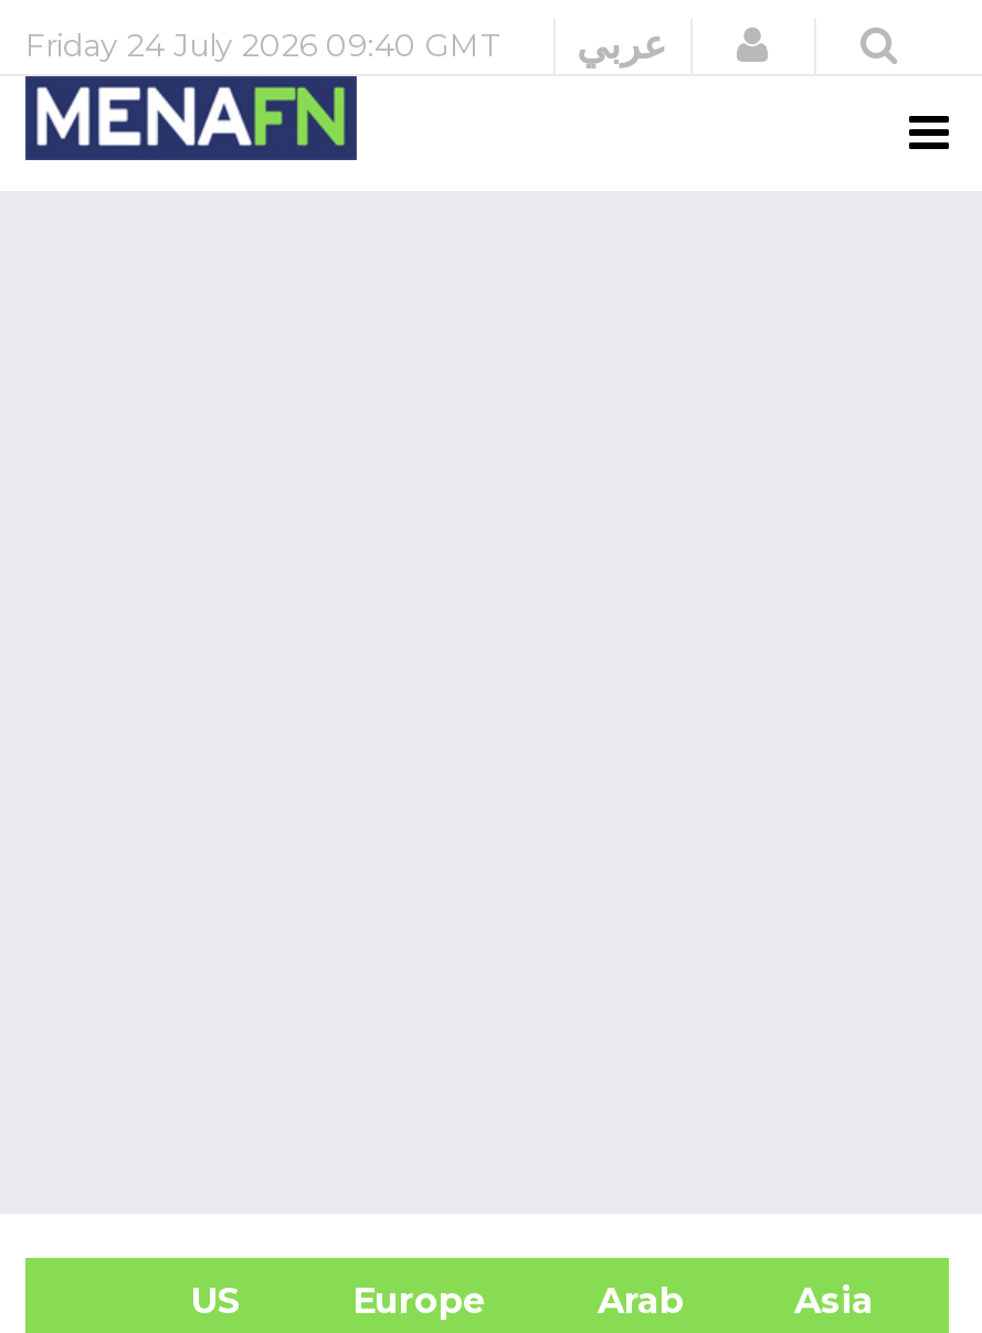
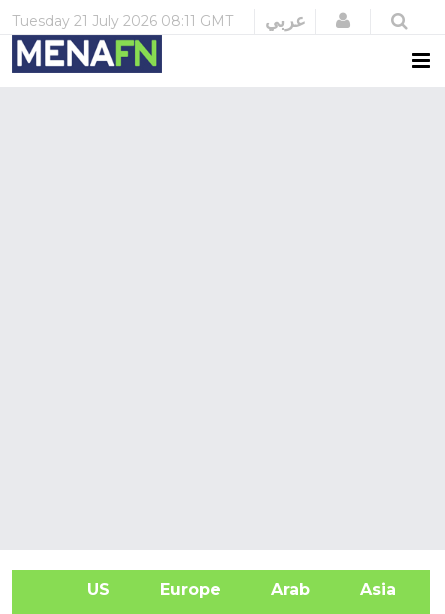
- Friday 24 July 2026 09:40 GMT
+ Tuesday 21 July 2026 08:11 GMT
